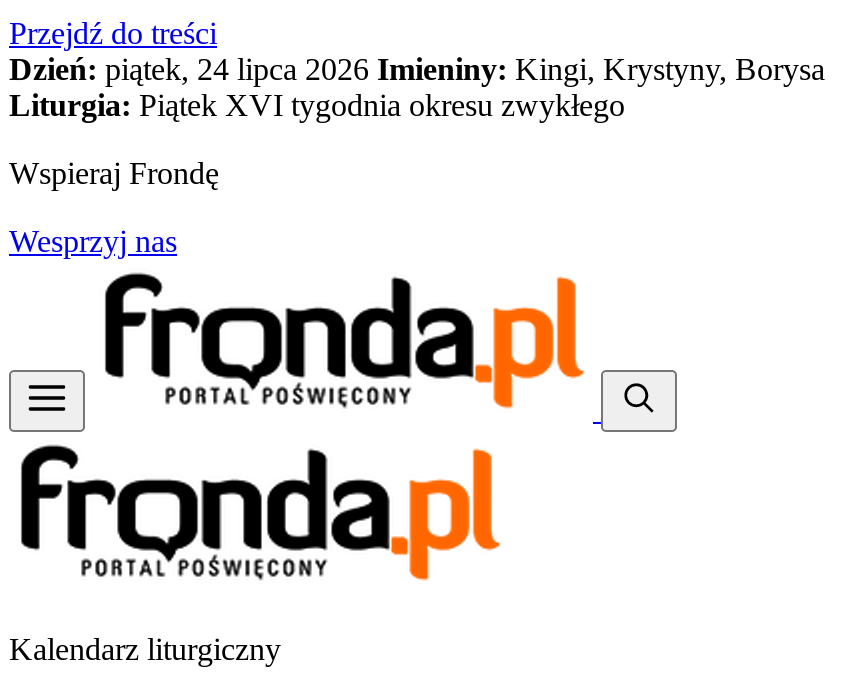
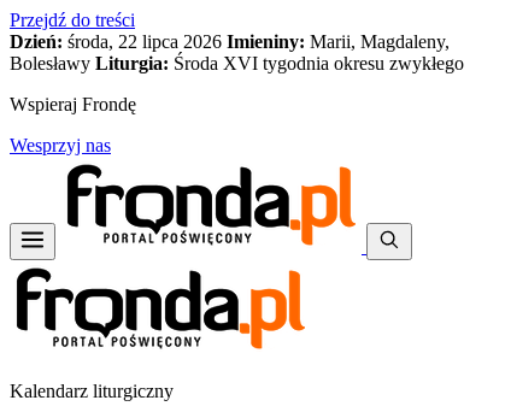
- Dzień: piątek, 24 lipca 2026 Imieniny: Kingi, Krystyny, Borysa
- Liturgia: Piątek XVI tygodnia okresu zwykłego
+ Dzień: środa, 22 lipca 2026 Imieniny: Marii, Magdaleny,
+ Bolesławy Liturgia: Środa XVI tygodnia okresu zwykłego
